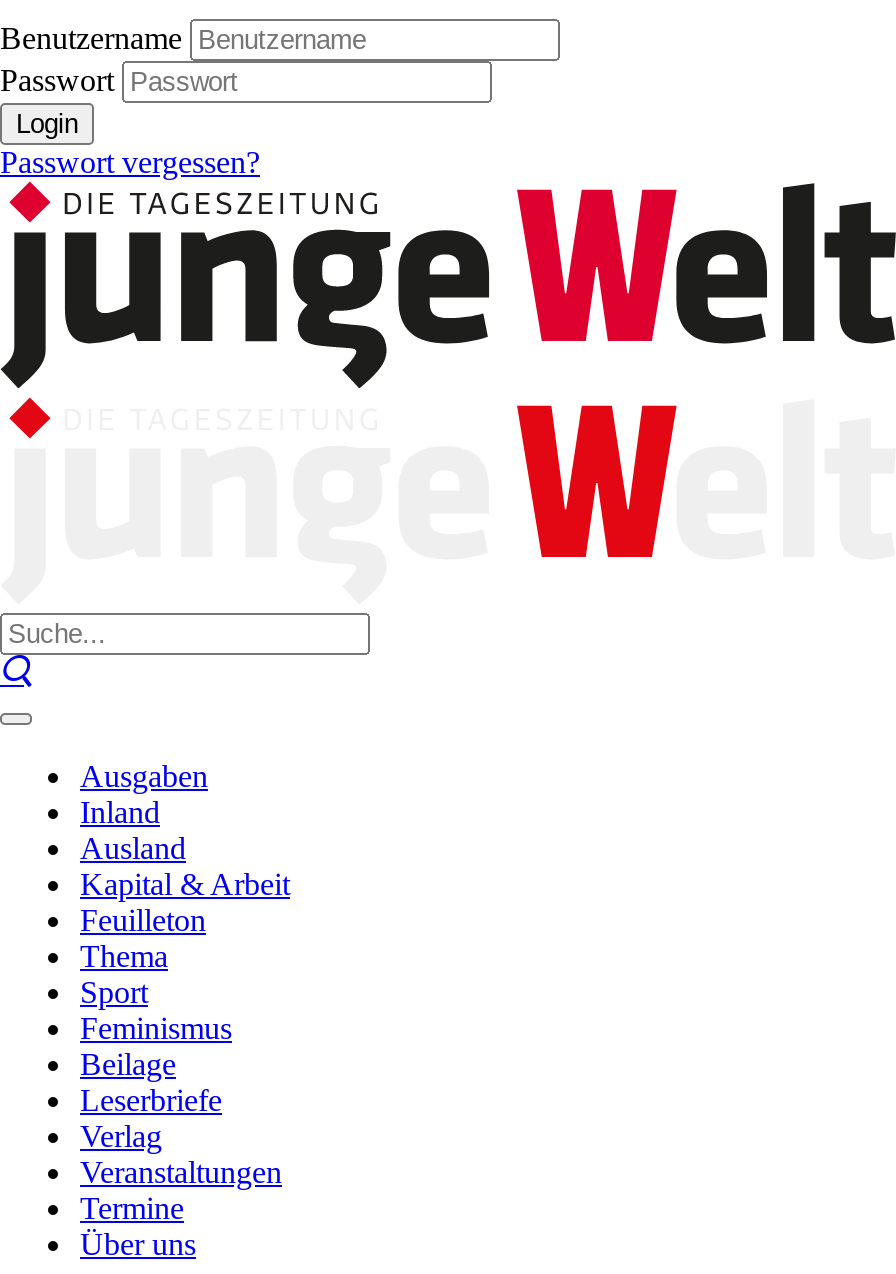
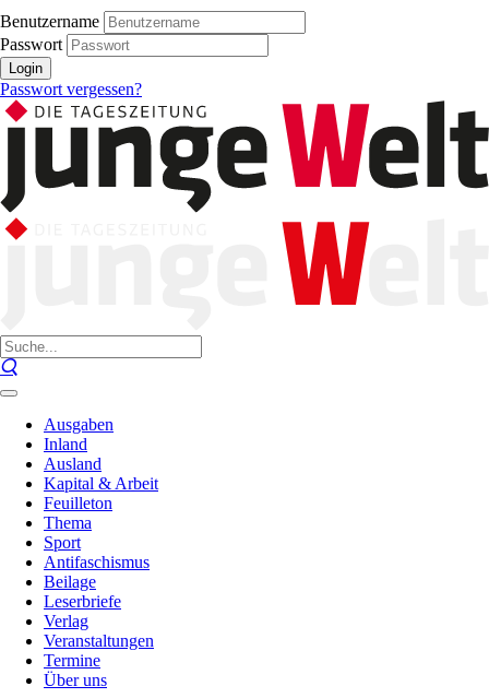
- Feminismus
+ Antifaschismus
